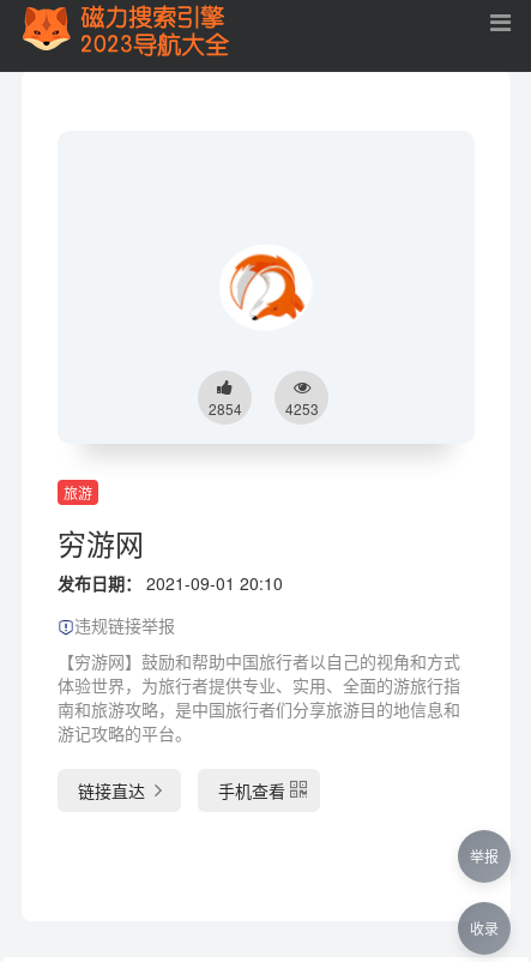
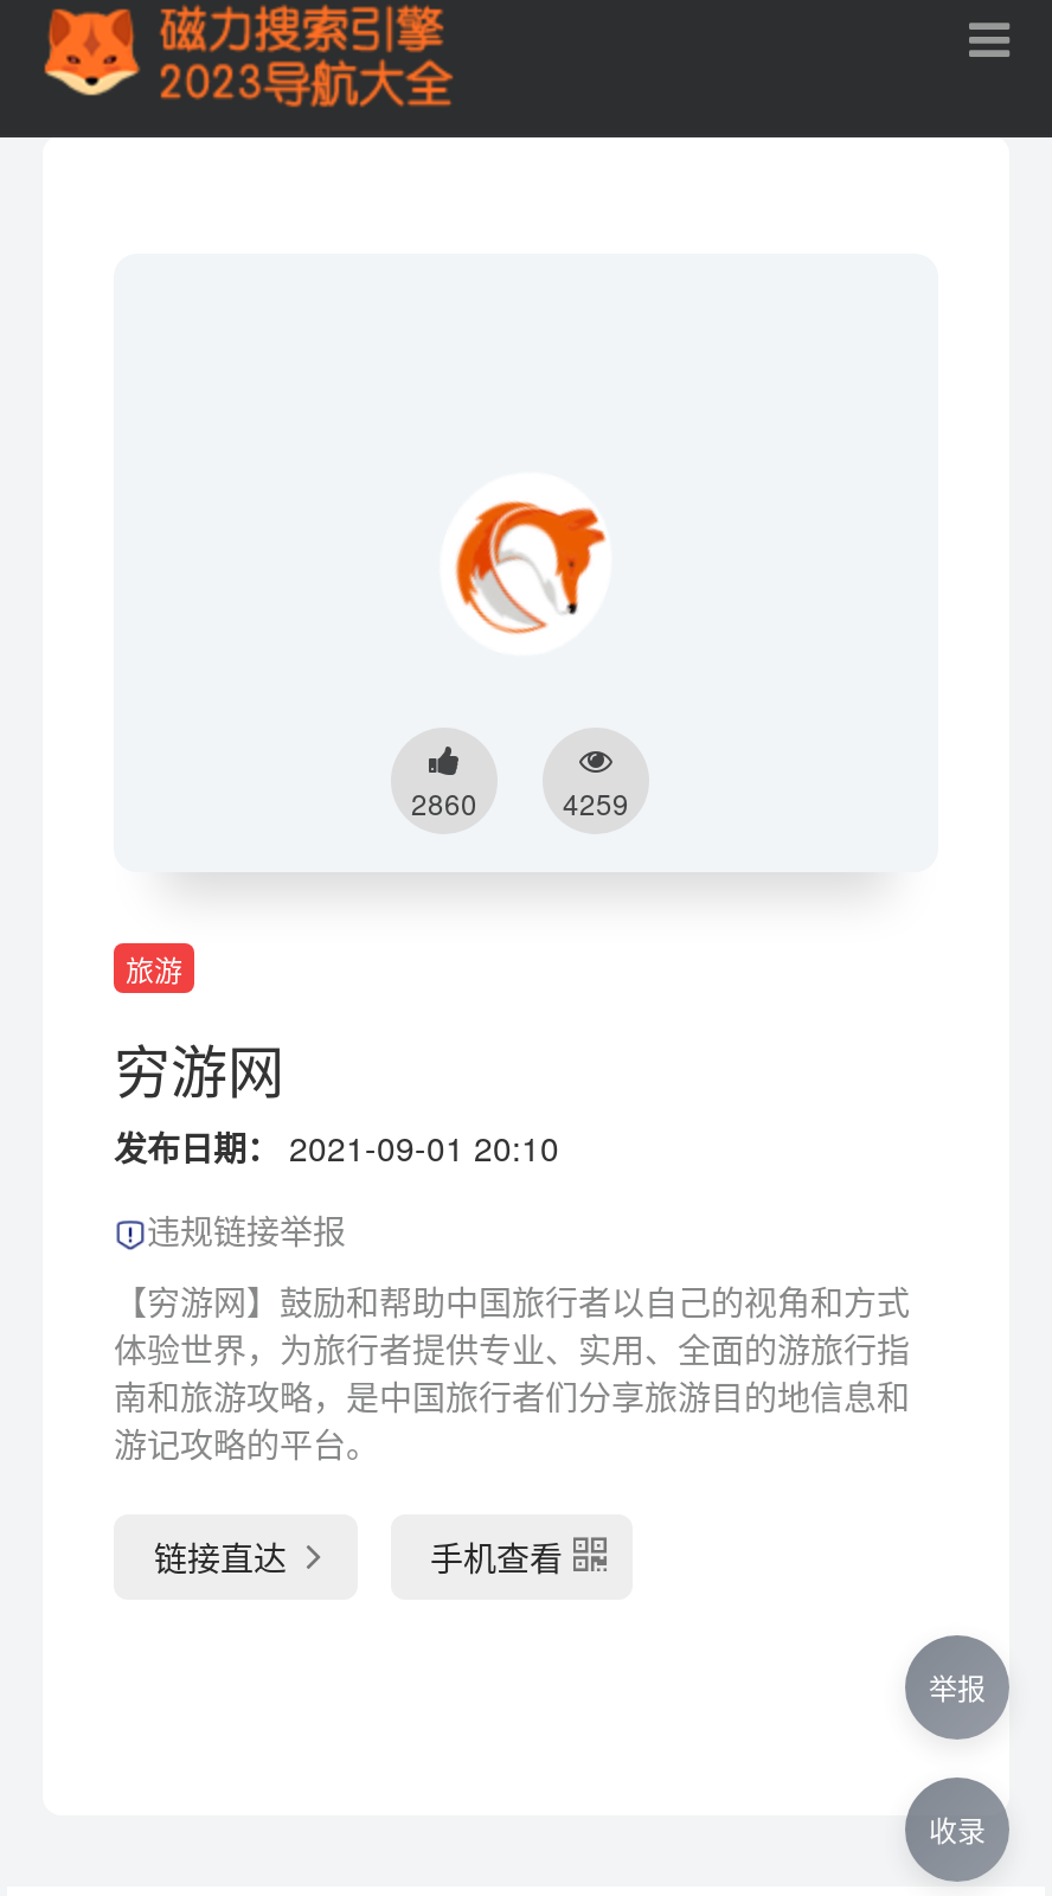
- [image]
+ [image]

- 2854
+ 2860

- 4253
+ 4259
